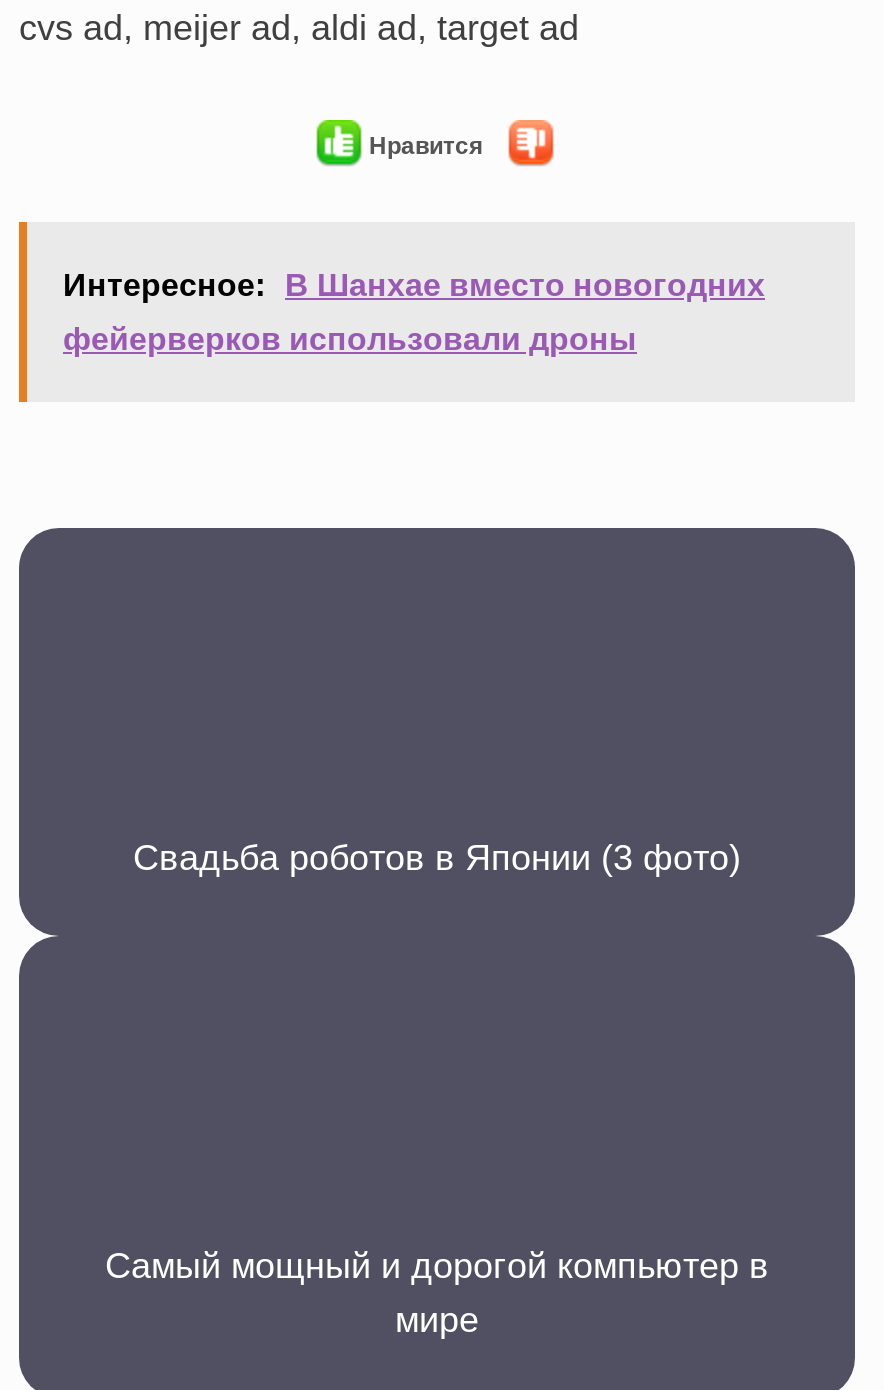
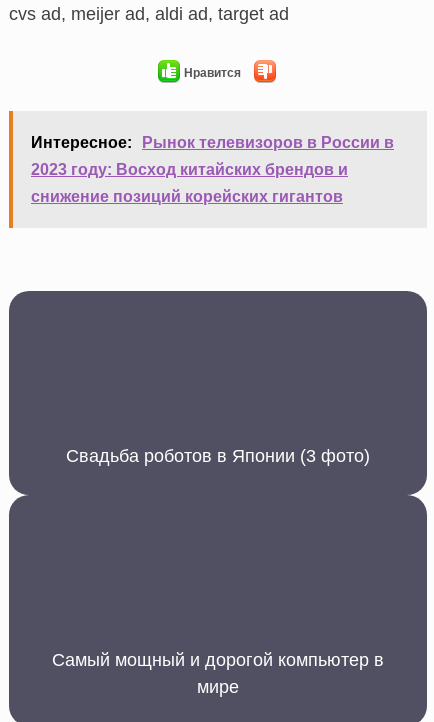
- Интересное: В Шанхае вместо новогодних
- фейерверков использовали дроны
+ Интересное: Рынок телевизоров в России в
+ 2023 году: Восход китайских брендов и
+ снижение позиций корейских гигантов
